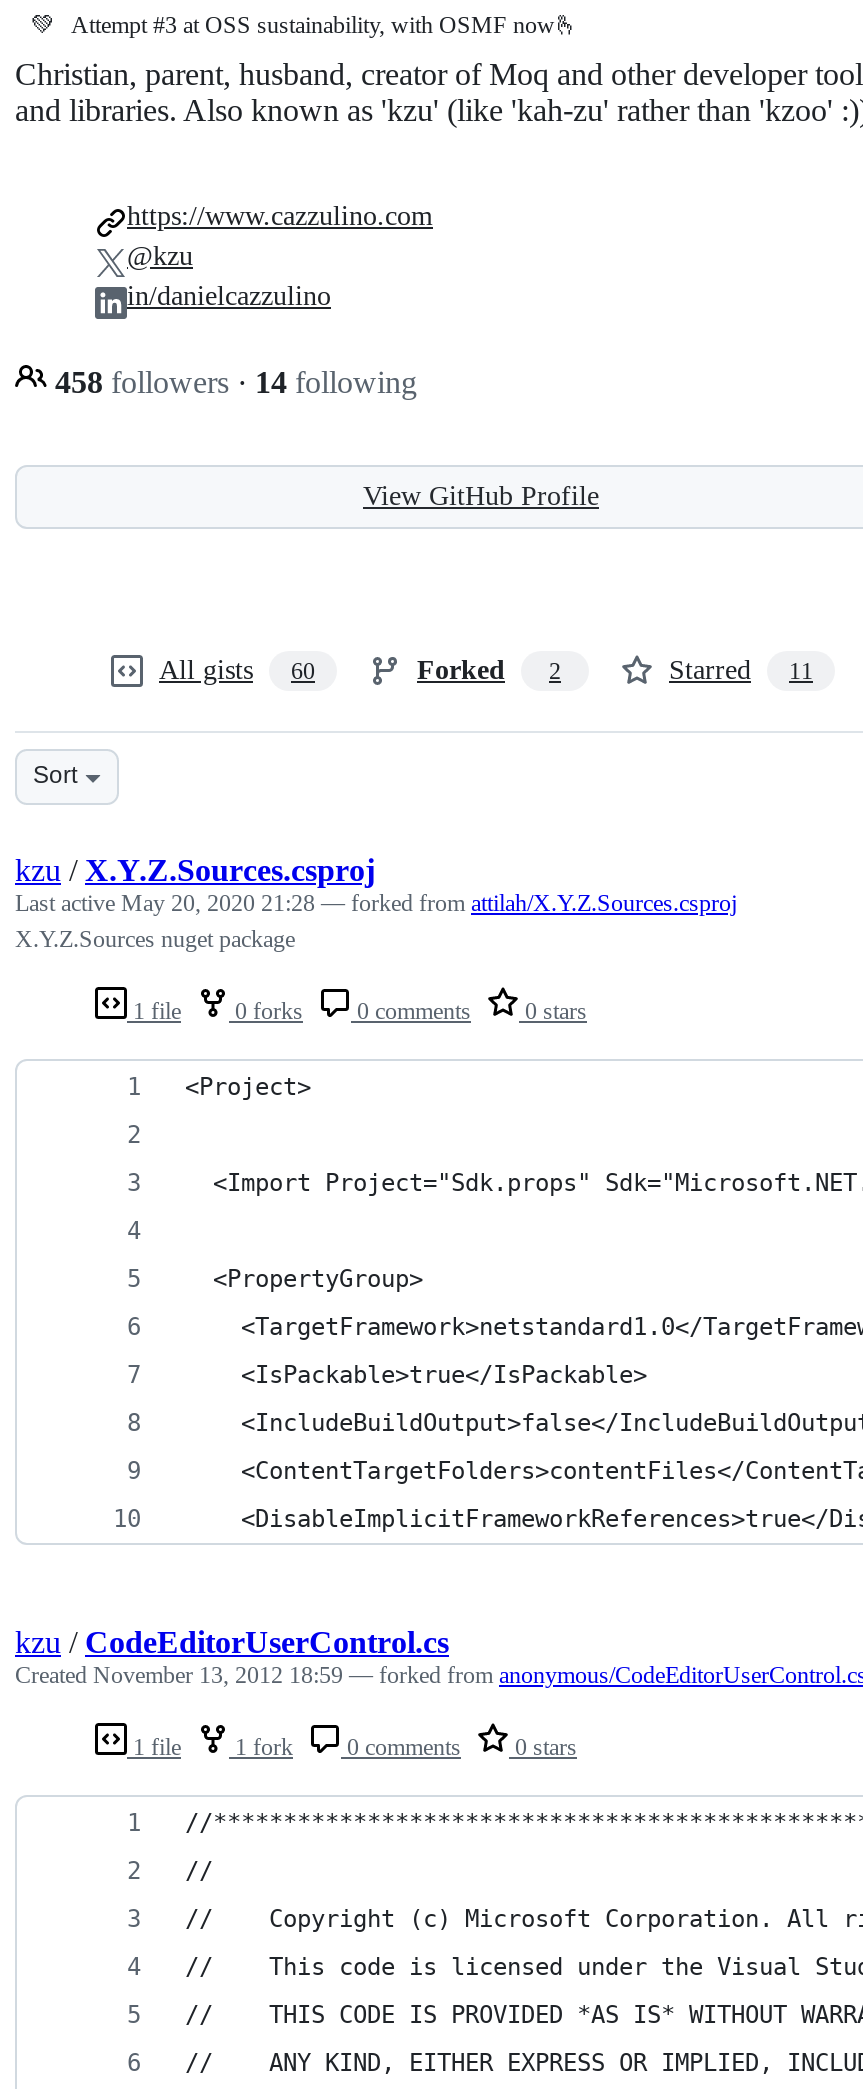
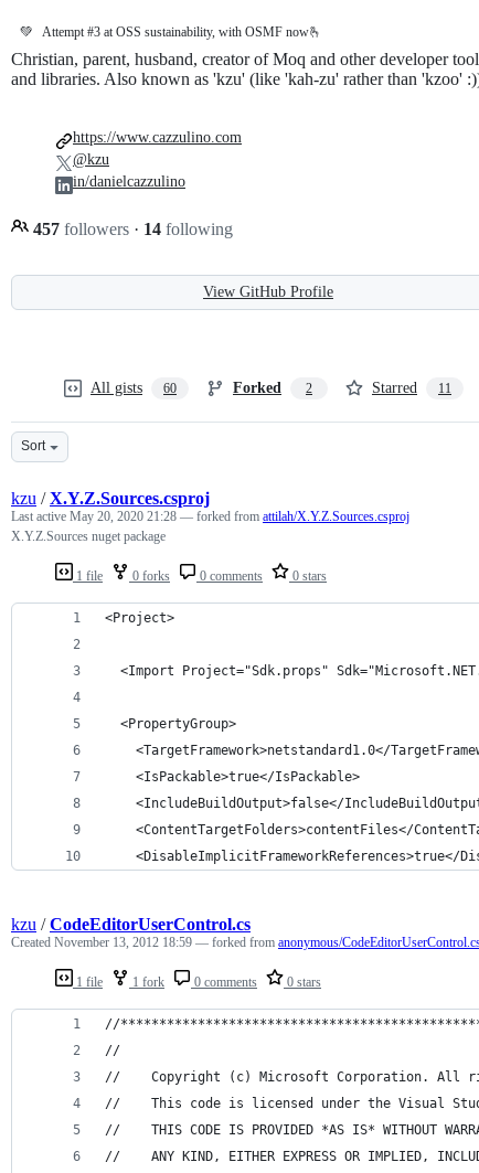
- 458 followers · 14 following
+ 457 followers · 14 following
